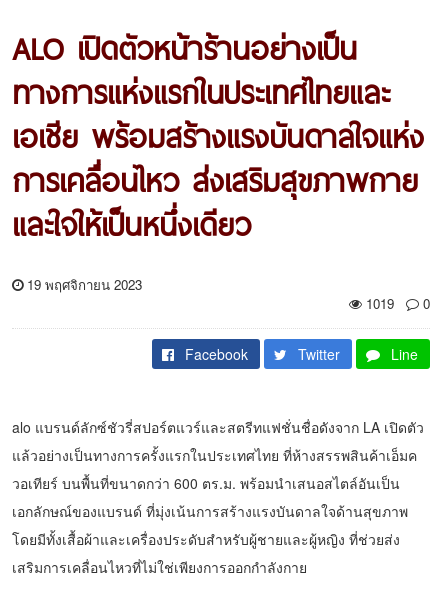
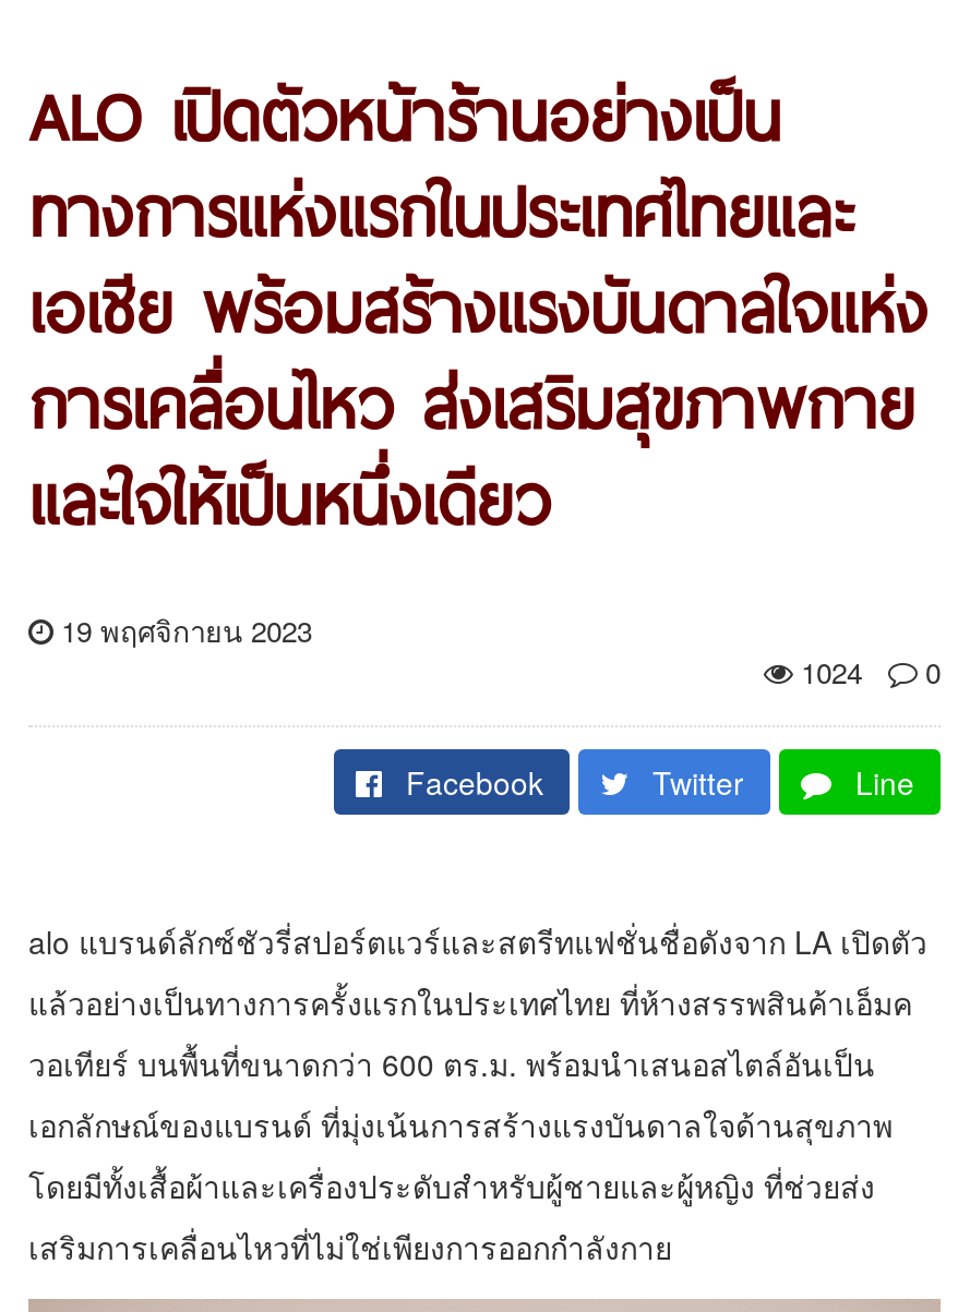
- 1019 0
+ 1024 0
